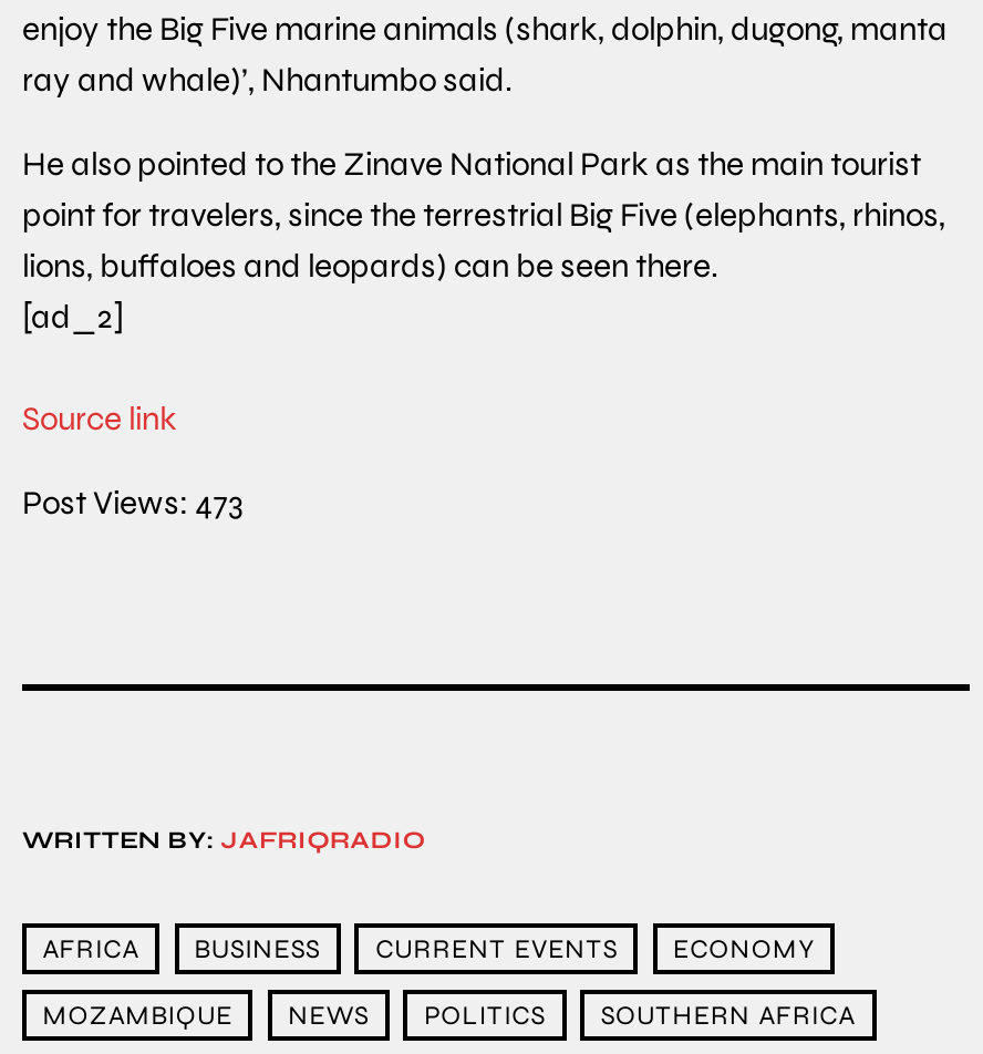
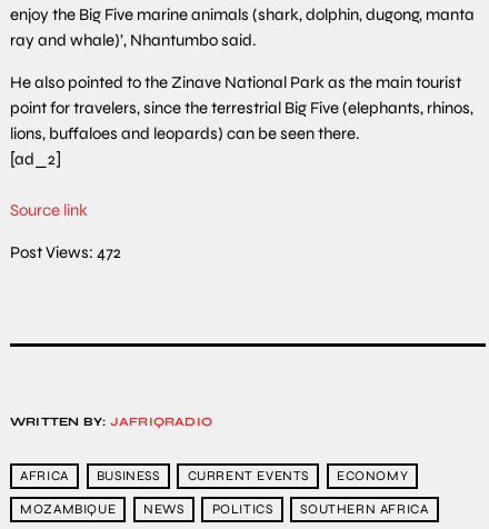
- Post Views: 473
+ Post Views: 472
